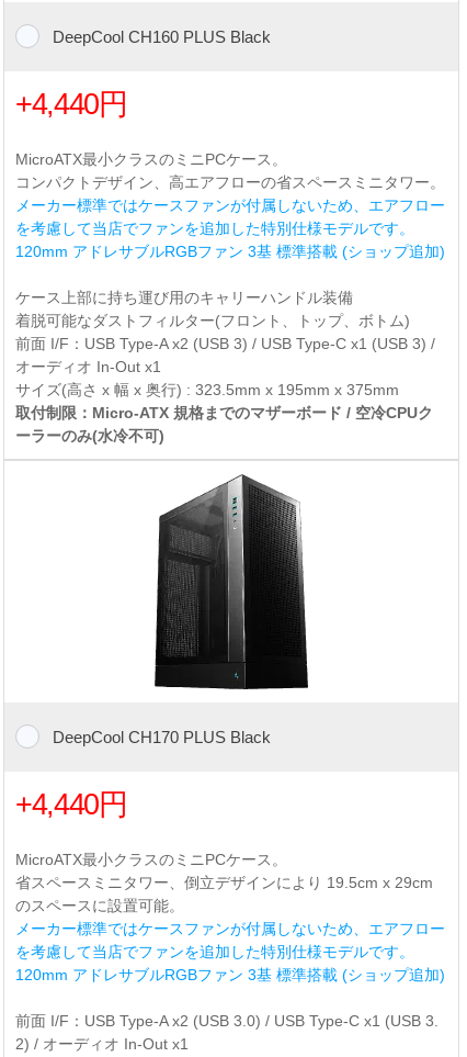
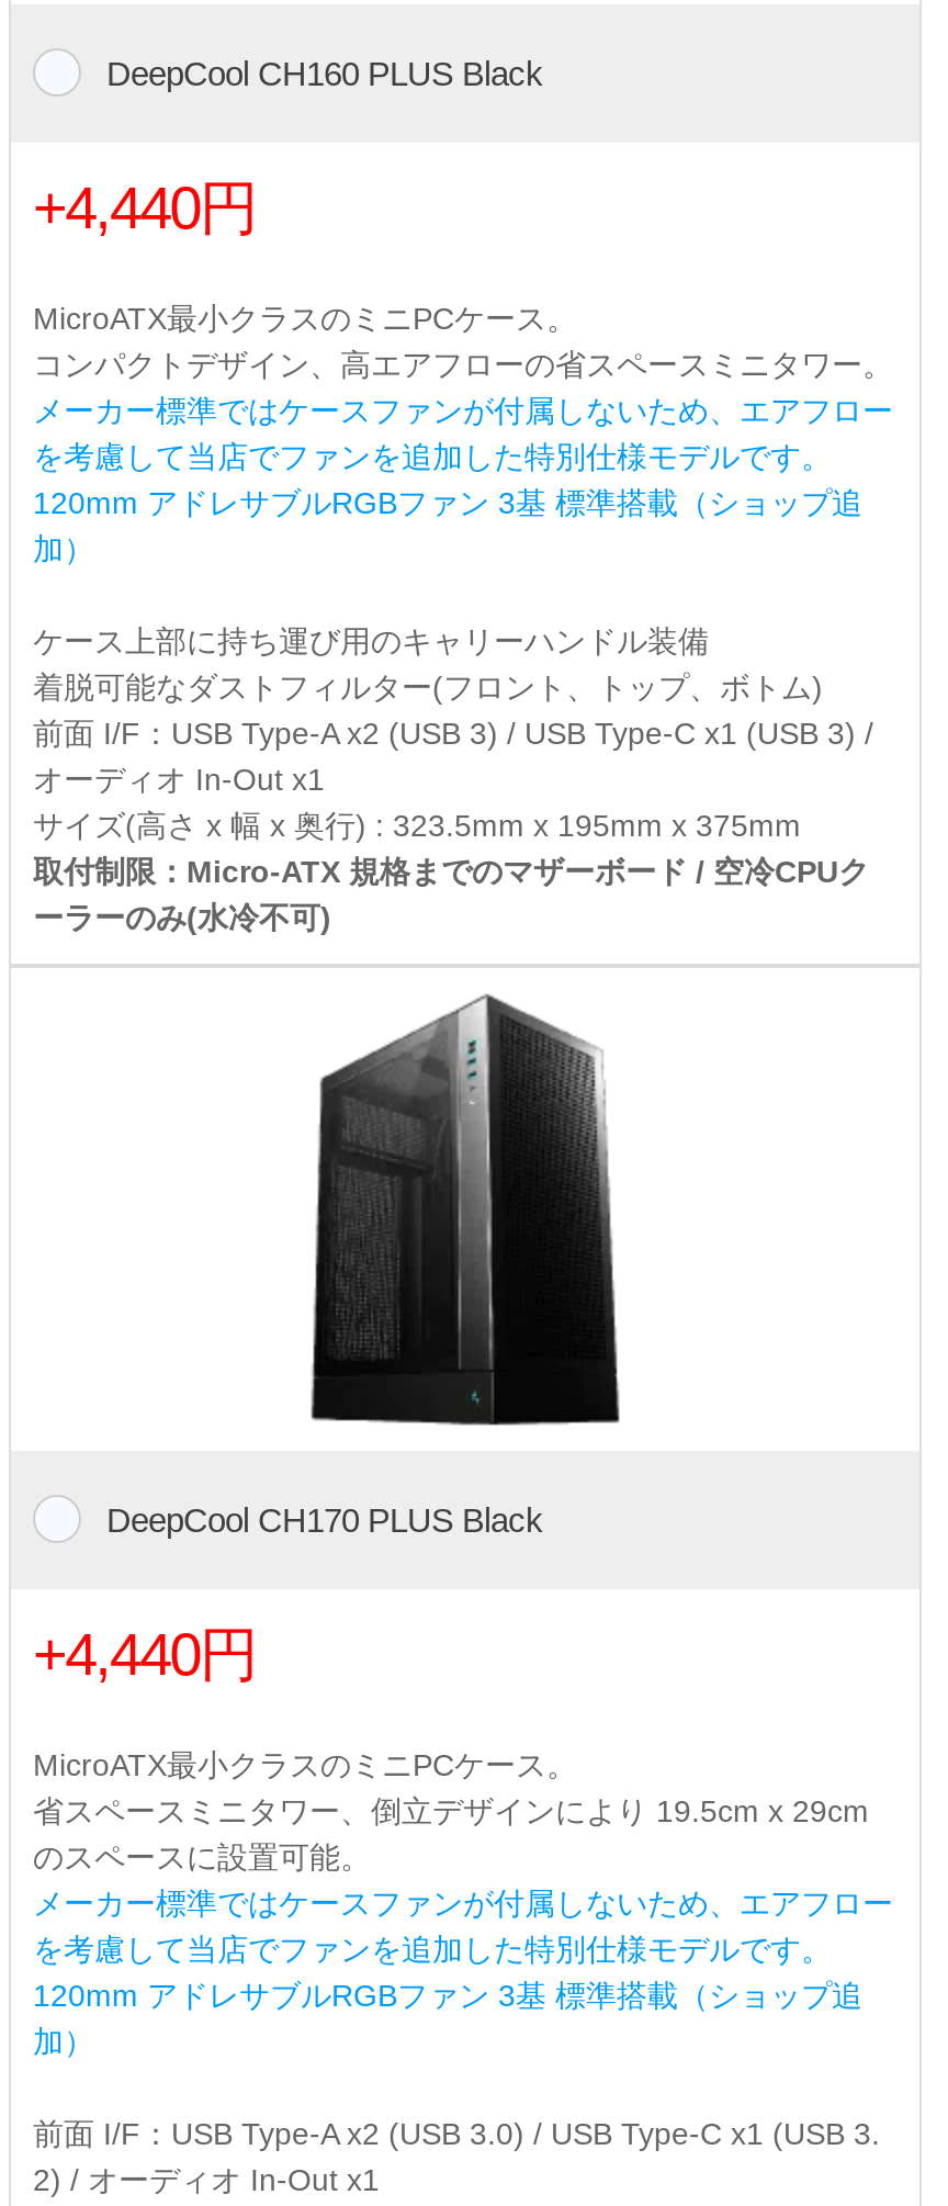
- 120mm アドレサブルRGBファン 3基 標準搭載 (ショップ追加)
+ 120mm アドレサブルRGBファン 3基 標準搭載（ショップ追
+ 加）

- 120mm アドレサブルRGBファン 3基 標準搭載 (ショップ追加)
+ 120mm アドレサブルRGBファン 3基 標準搭載（ショップ追
+ 加）
